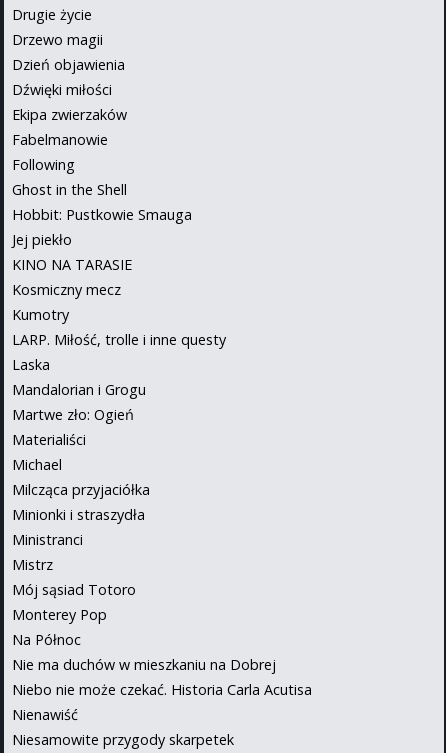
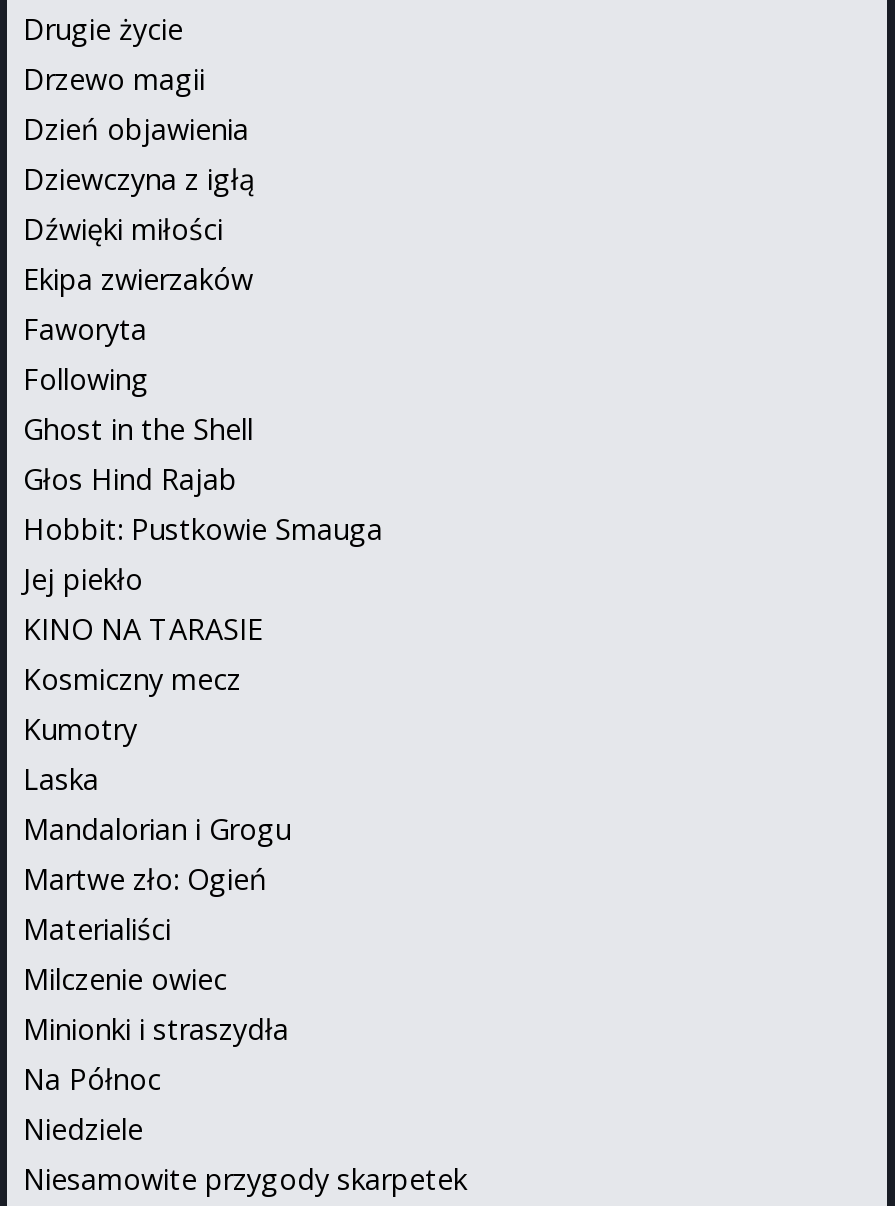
+ Dziewczyna z igłą

moved down: Dźwięki miłości | Ekipa zwierzaków

- Fabelmanowie
+ Faworyta

moved down: Following | Ghost in the Shell

+ Głos Hind Rajab

moved down: Hobbit: Pustkowie Smauga | Jej piekło | KINO NA TARASIE | Kosmiczny mecz | Kumotry

- LARP. Miłość, trolle i inne questy

moved down: Laska | Mandalorian i Grogu | Martwe zło: Ogień | Materialiści

- Michael
- Milcząca przyjaciółka
+ Milczenie owiec

- Ministranci
- Mistrz
- Mój sąsiad Totoro
- Monterey Pop

- Nie ma duchów w mieszkaniu na Dobrej
- Niebo nie może czekać. Historia Carla Acutisa
- Nienawiść
+ Niedziele
